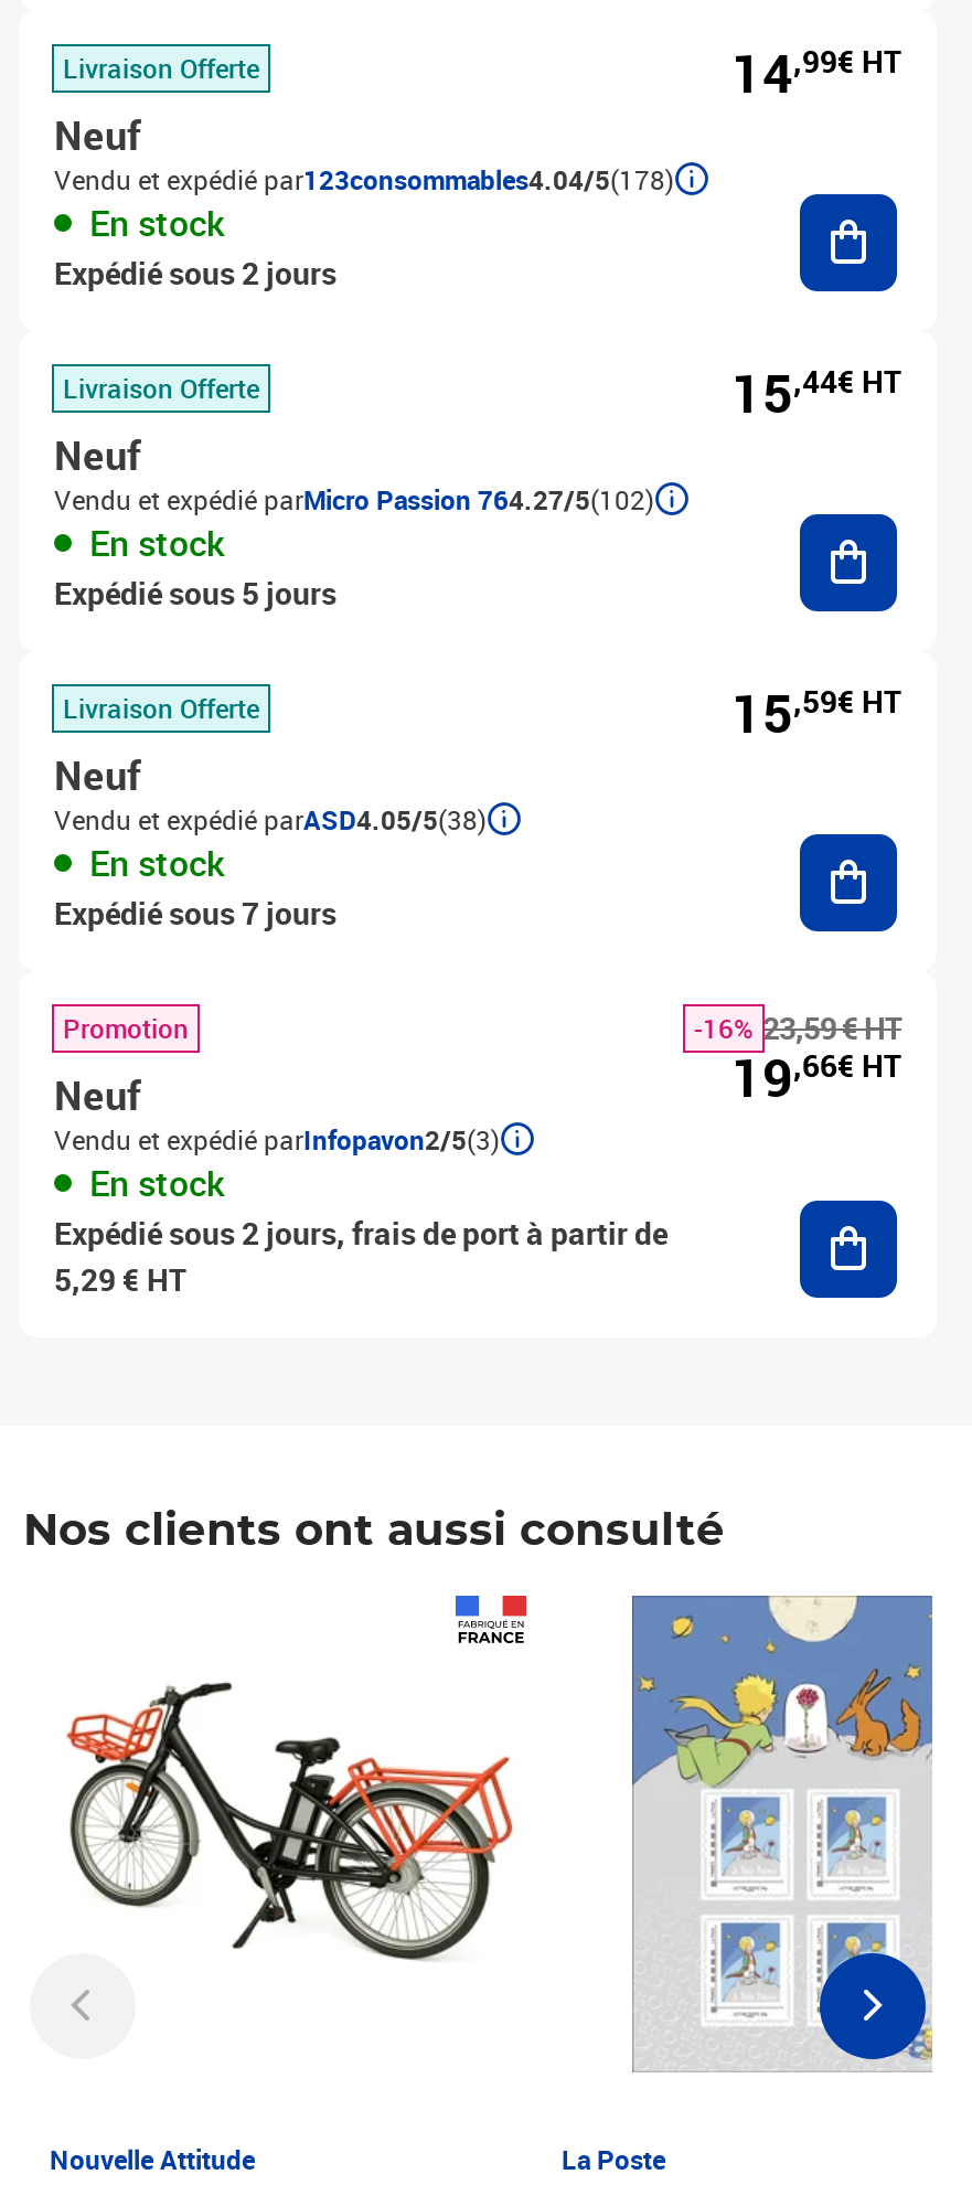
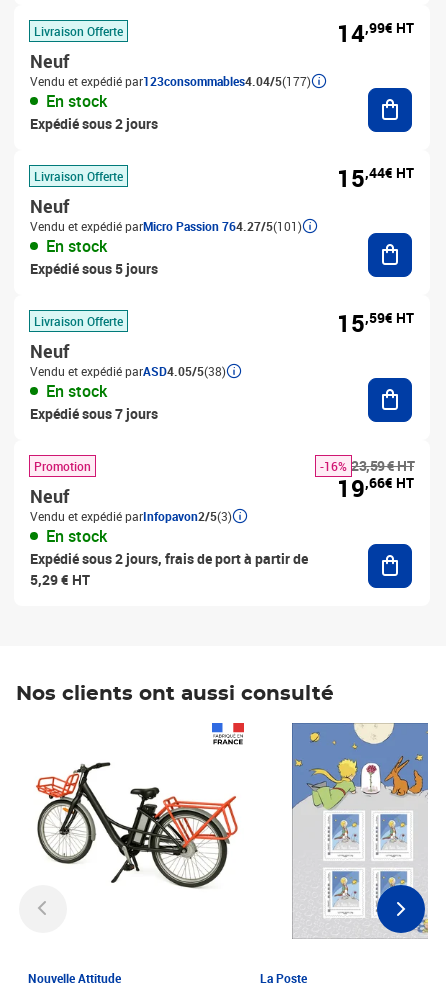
- Vendu et expédié par123consommables4.04/5(178)
+ Vendu et expédié par123consommables4.04/5(177)

- Vendu et expédié parMicro Passion 764.27/5(102)
+ Vendu et expédié parMicro Passion 764.27/5(101)
